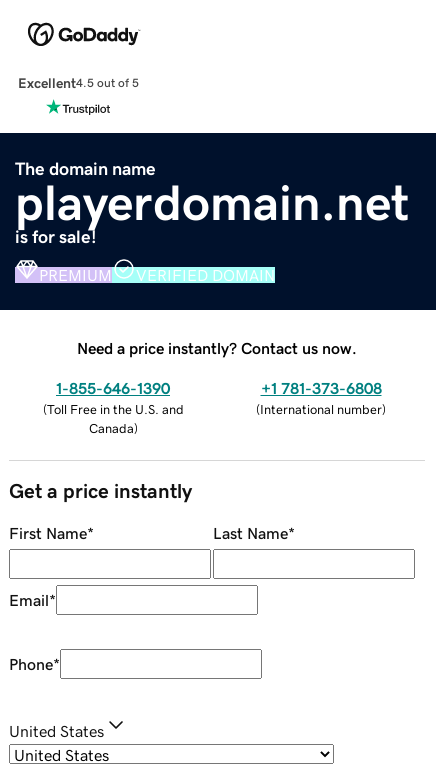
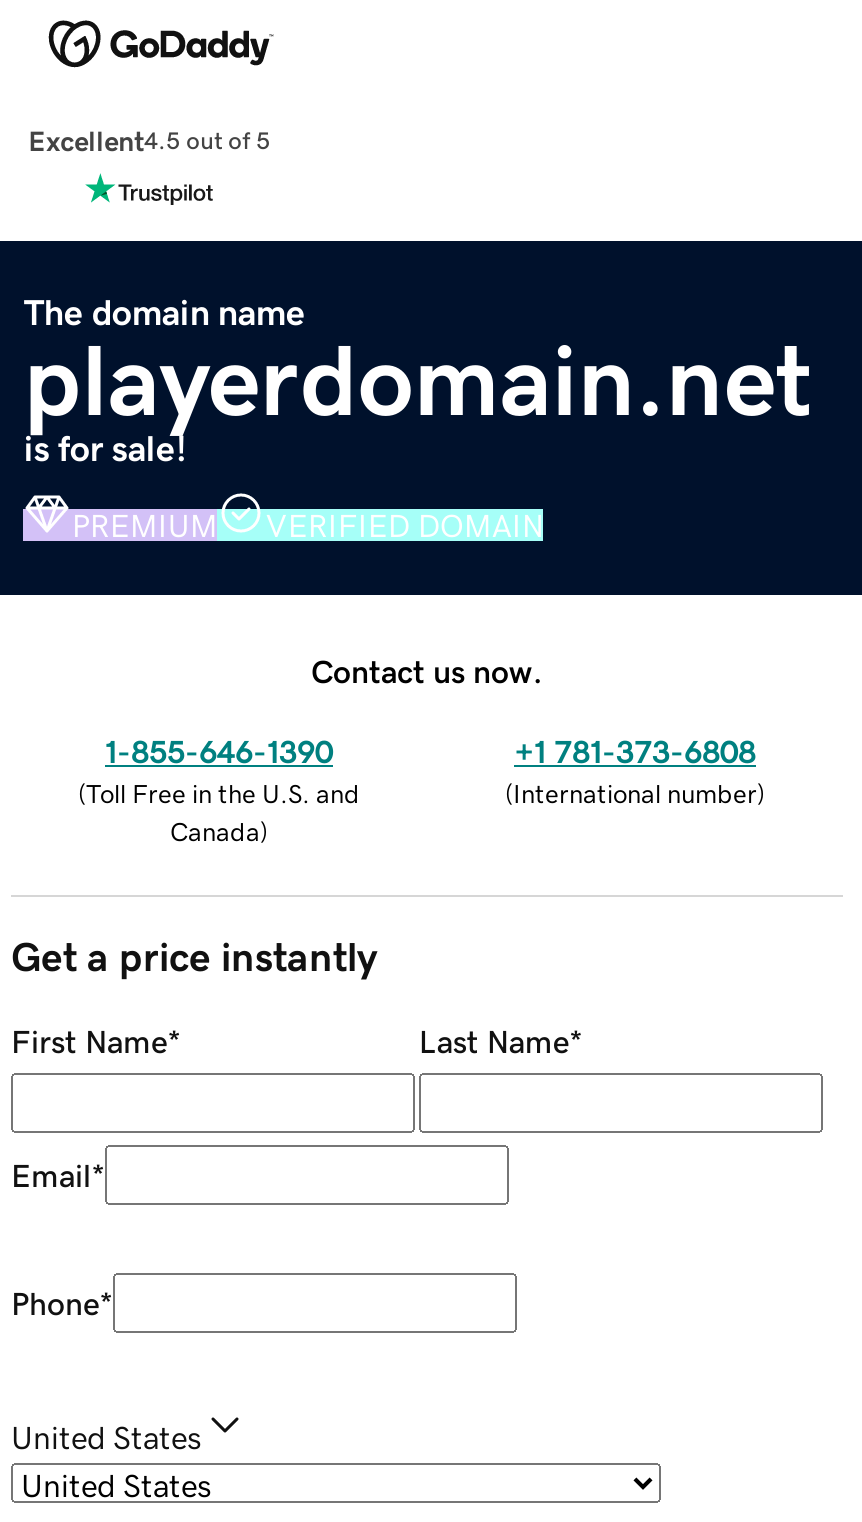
- Need a price instantly? Contact us now.
+ Contact us now.
